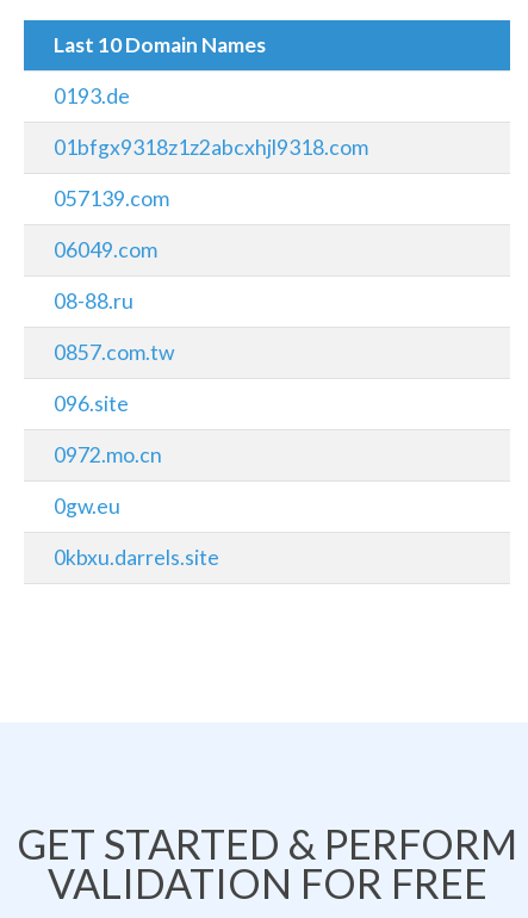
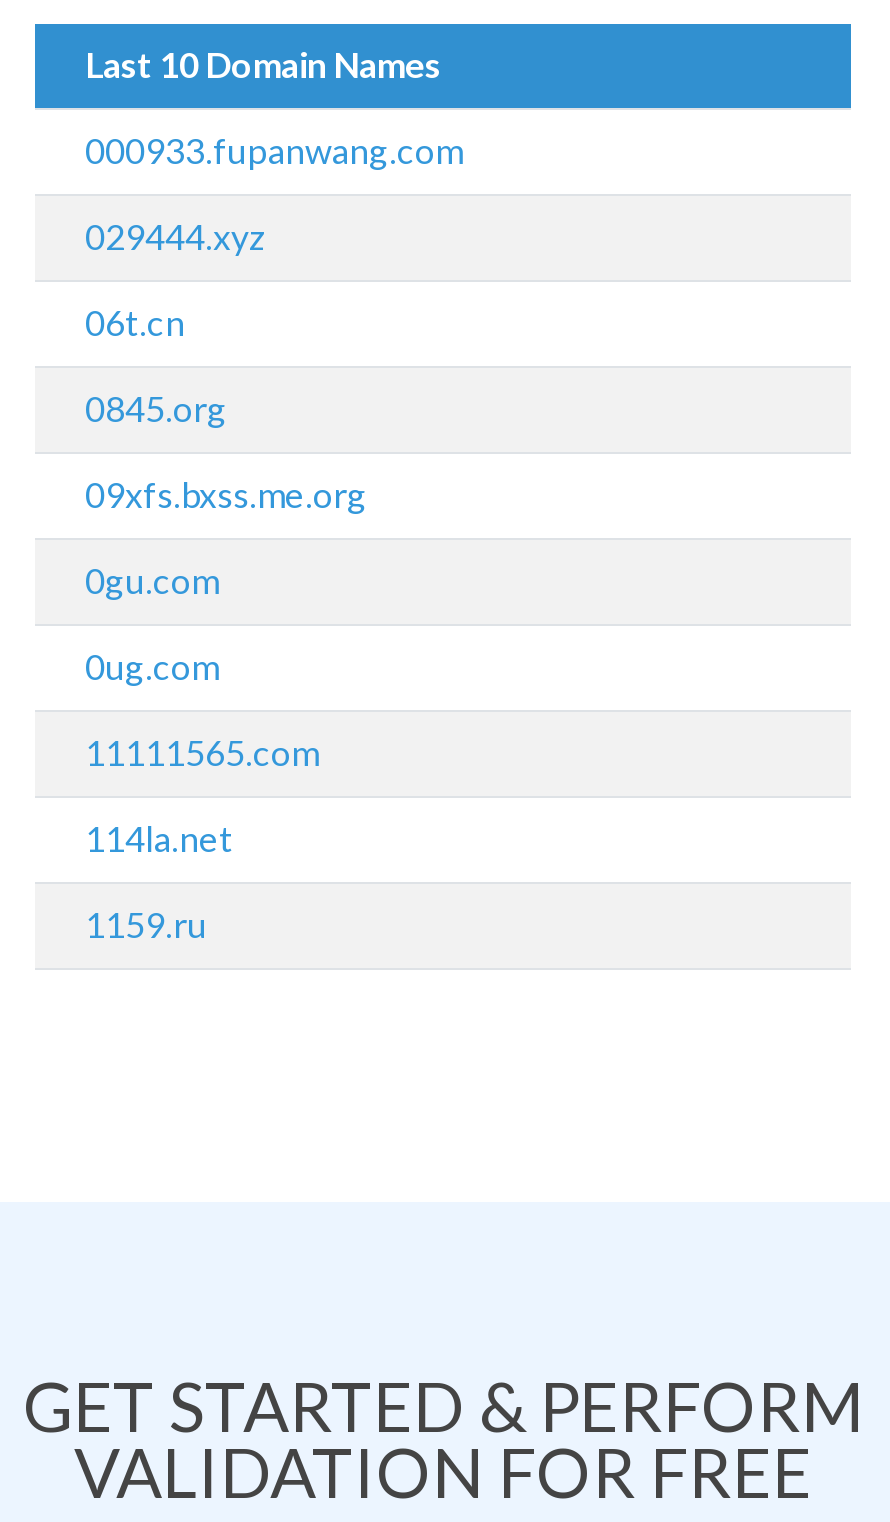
- 0193.de
+ 000933.fupanwang.com

- 01bfgx9318z1z2abcxhjl9318.com
+ 029444.xyz

- 057139.com
+ 06t.cn

- 06049.com
+ 0845.org

- 08-88.ru
+ 09xfs.bxss.me.org

- 0857.com.tw
+ 0gu.com

- 096.site
+ 0ug.com

- 0972.mo.cn
+ 11111565.com

- 0gw.eu
+ 114la.net

- 0kbxu.darrels.site
+ 1159.ru
